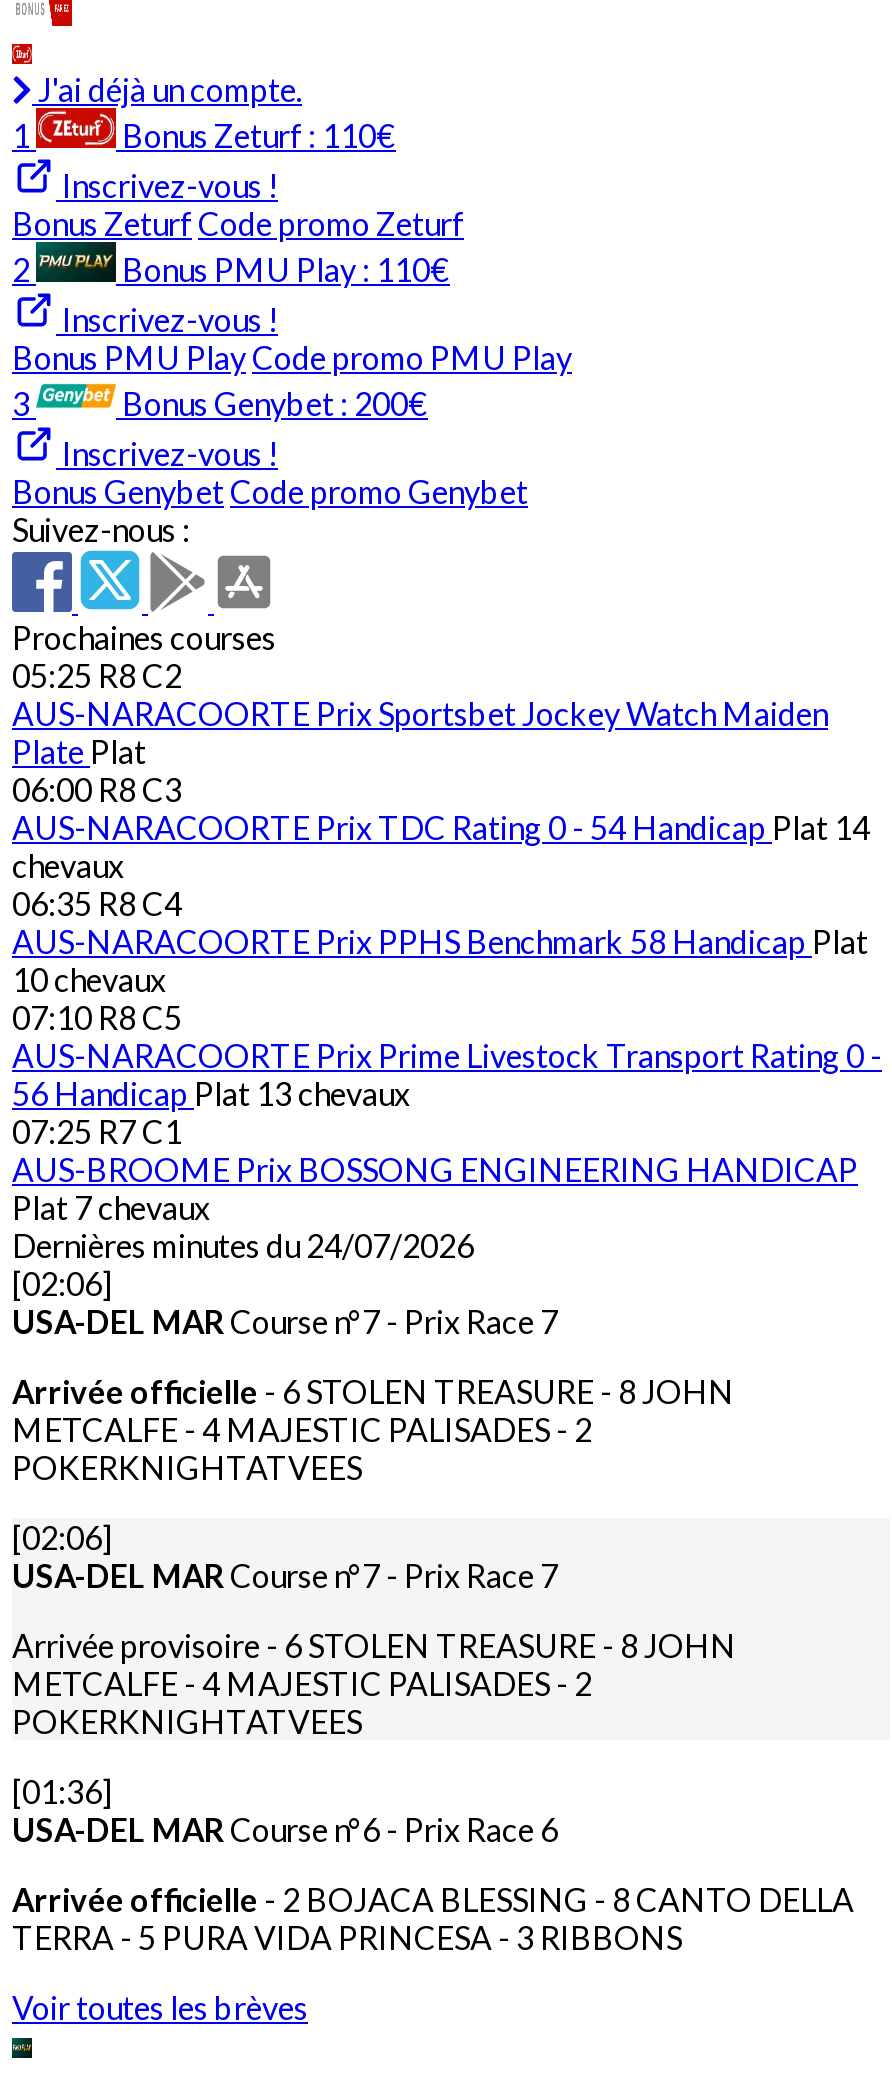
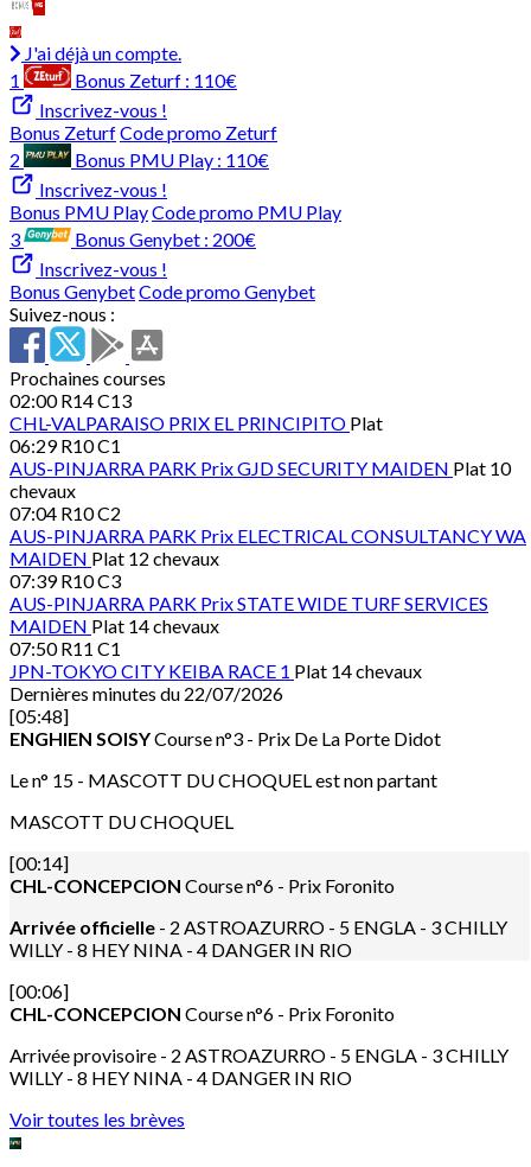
- 05:25 R8 C2
- AUS-NARACOORTE Prix Sportsbet Jockey Watch Maiden
- Plate Plat
- 06:00 R8 C3
- AUS-NARACOORTE Prix TDC Rating 0 - 54 Handicap Plat 14
+ 02:00 R14 C13
+ CHL-VALPARAISO PRIX EL PRINCIPITO Plat
+ 06:29 R10 C1
+ AUS-PINJARRA PARK Prix GJD SECURITY MAIDEN Plat 10

- 06:35 R8 C4
- AUS-NARACOORTE Prix PPHS Benchmark 58 Handicap Plat
- 10 chevaux
- 07:10 R8 C5
- AUS-NARACOORTE Prix Prime Livestock Transport Rating 0 -
- 56 Handicap Plat 13 chevaux
- 07:25 R7 C1
- AUS-BROOME Prix BOSSONG ENGINEERING HANDICAP
- Plat 7 chevaux
- Dernières minutes du 24/07/2026
- [02:06]
- USA-DEL MAR Course n°7 - Prix Race 7
- Arrivée officielle - 6 STOLEN TREASURE - 8 JOHN
- METCALFE - 4 MAJESTIC PALISADES - 2
- POKERKNIGHTATVEES
- [02:06]
- USA-DEL MAR Course n°7 - Prix Race 7
- Arrivée provisoire - 6 STOLEN TREASURE - 8 JOHN
- METCALFE - 4 MAJESTIC PALISADES - 2
- POKERKNIGHTATVEES
- [01:36]
- USA-DEL MAR Course n°6 - Prix Race 6
- Arrivée officielle - 2 BOJACA BLESSING - 8 CANTO DELLA
- TERRA - 5 PURA VIDA PRINCESA - 3 RIBBONS
+ 07:04 R10 C2
+ AUS-PINJARRA PARK Prix ELECTRICAL CONSULTANCY WA
+ MAIDEN Plat 12 chevaux
+ 07:39 R10 C3
+ AUS-PINJARRA PARK Prix STATE WIDE TURF SERVICES
+ MAIDEN Plat 14 chevaux
+ 07:50 R11 C1
+ JPN-TOKYO CITY KEIBA RACE 1 Plat 14 chevaux
+ Dernières minutes du 22/07/2026
+ [05:48]
+ ENGHIEN SOISY Course n°3 - Prix De La Porte Didot
+ Le n° 15 - MASCOTT DU CHOQUEL est non partant
+ MASCOTT DU CHOQUEL
+ [00:14]
+ CHL-CONCEPCION Course n°6 - Prix Foronito
+ Arrivée officielle - 2 ASTROAZURRO - 5 ENGLA - 3 CHILLY
+ WILLY - 8 HEY NINA - 4 DANGER IN RIO
+ [00:06]
+ CHL-CONCEPCION Course n°6 - Prix Foronito
+ Arrivée provisoire - 2 ASTROAZURRO - 5 ENGLA - 3 CHILLY
+ WILLY - 8 HEY NINA - 4 DANGER IN RIO
